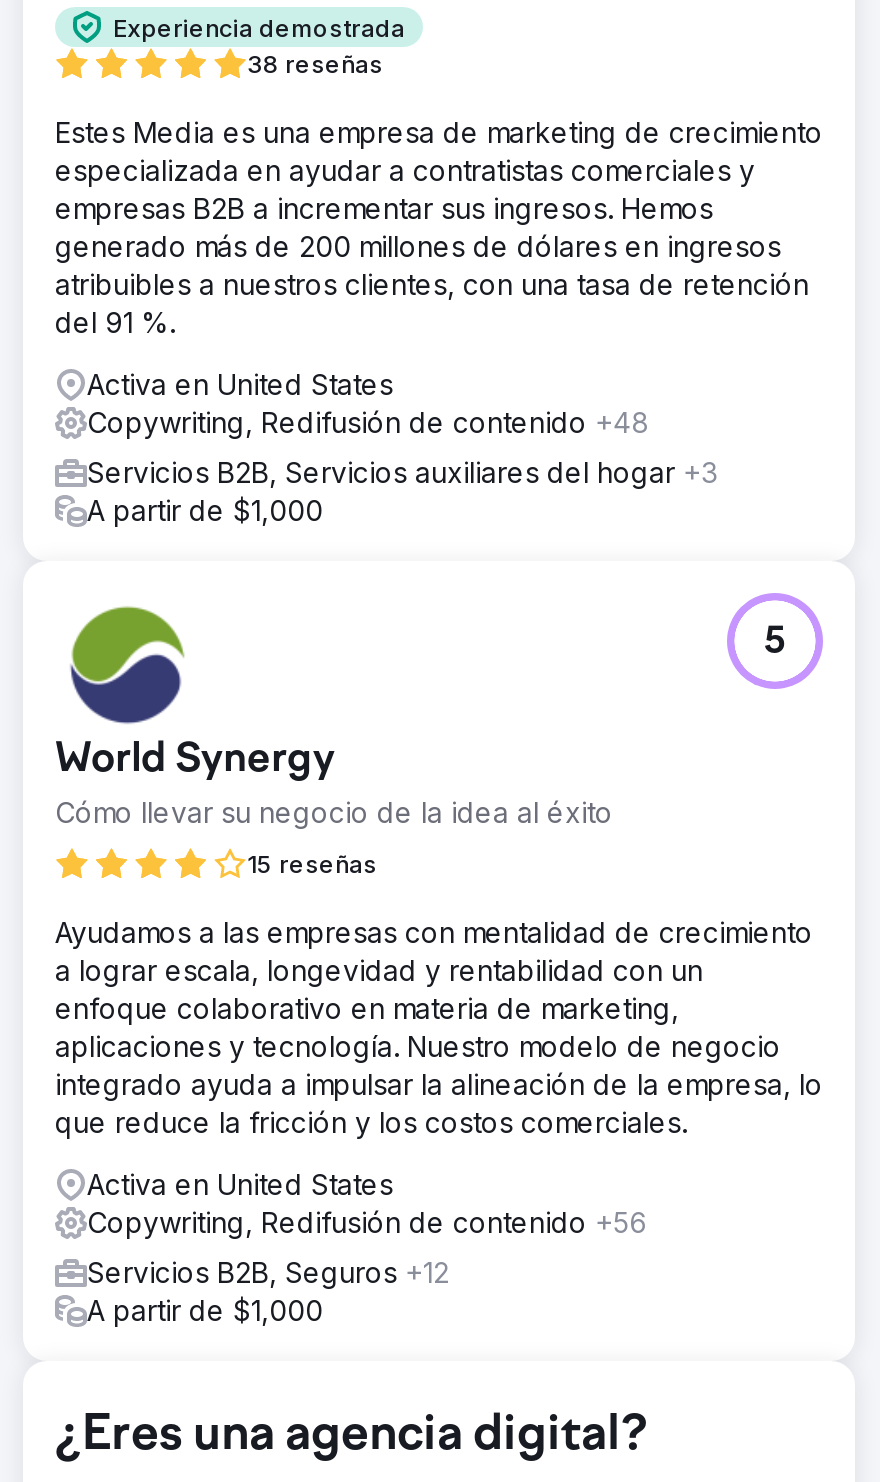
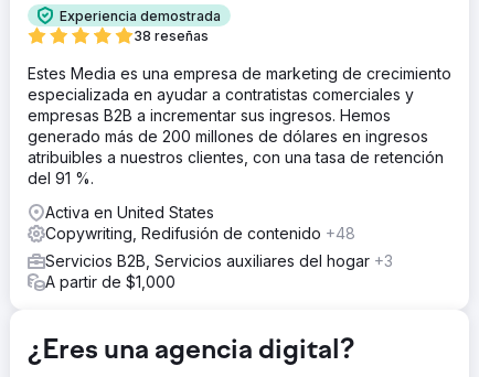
- [image]
- World Synergy
- Cómo llevar su negocio de la idea al éxito
- 15 reseñas

- 5

- Ayudamos a las empresas con mentalidad de crecimiento
- a lograr escala, longevidad y rentabilidad con un
- enfoque colaborativo en materia de marketing,
- aplicaciones y tecnología. Nuestro modelo de negocio
- integrado ayuda a impulsar la alineación de la empresa, lo
- que reduce la fricción y los costos comerciales.
- Activa en United States
- Copywriting, Redifusión de contenido +56
- Servicios B2B, Seguros +12
- A partir de $1,000
